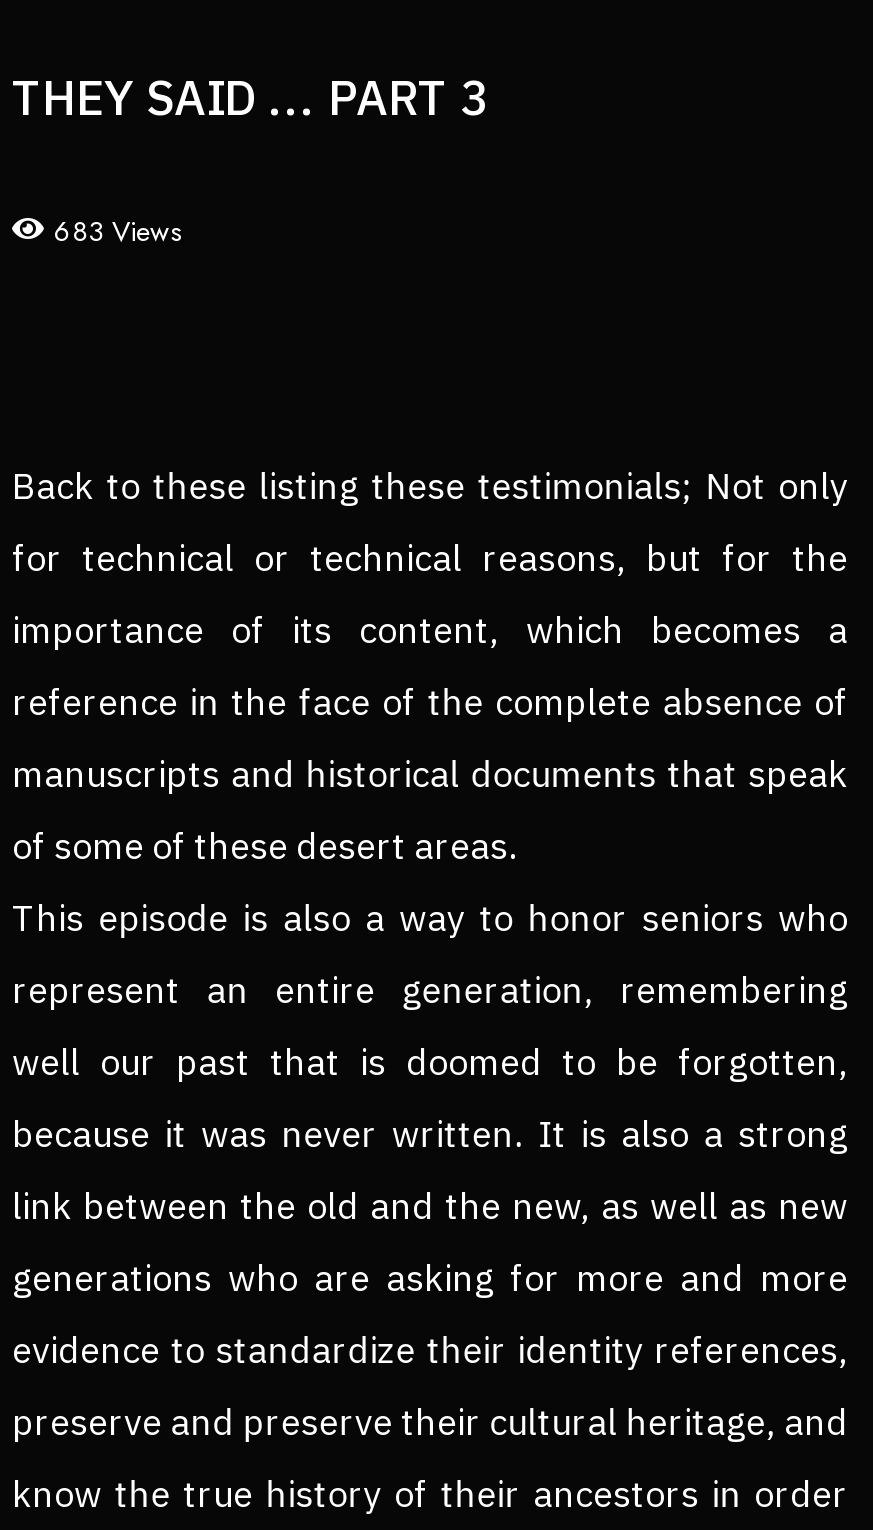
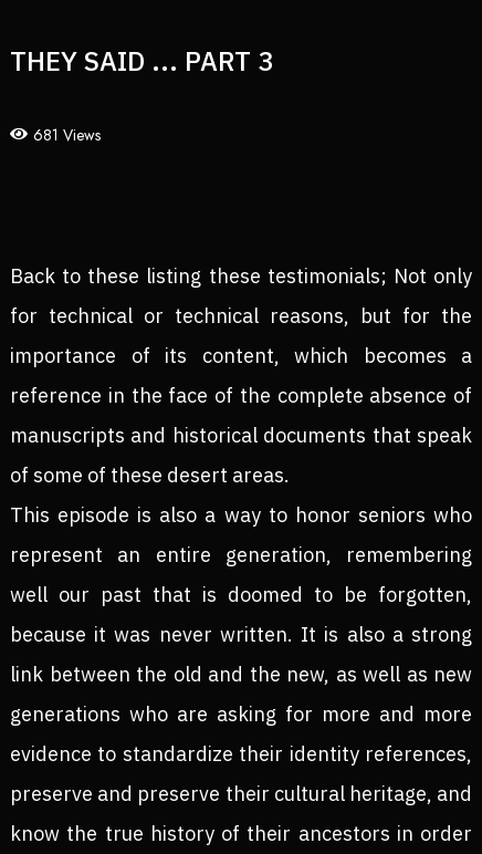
- 683 Views
+ 681 Views
